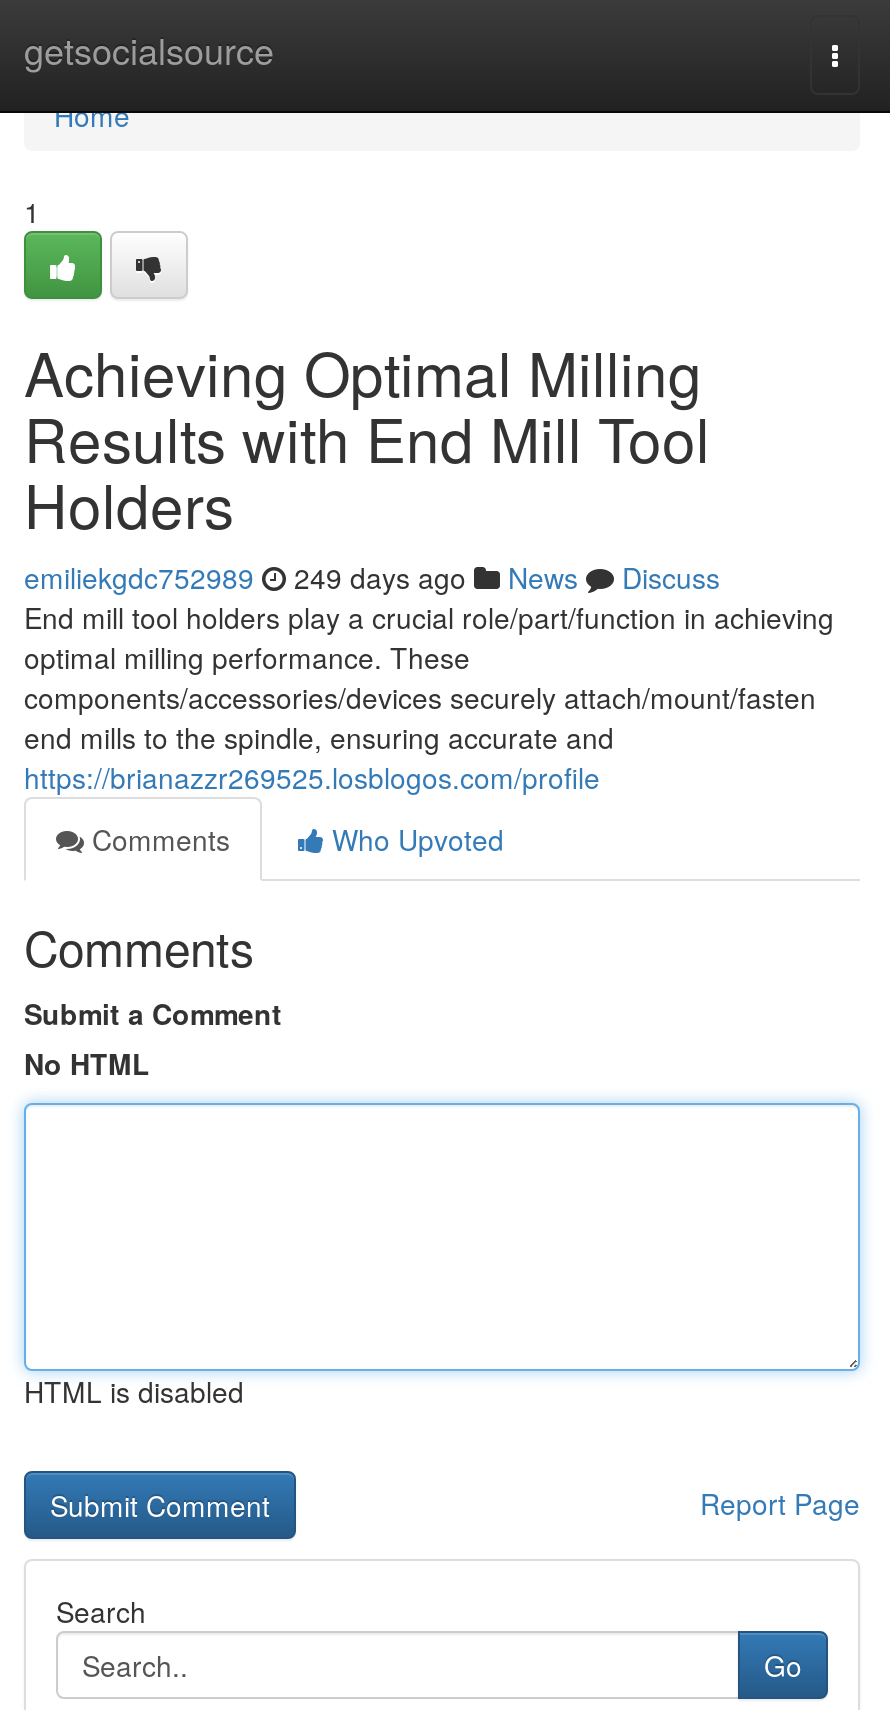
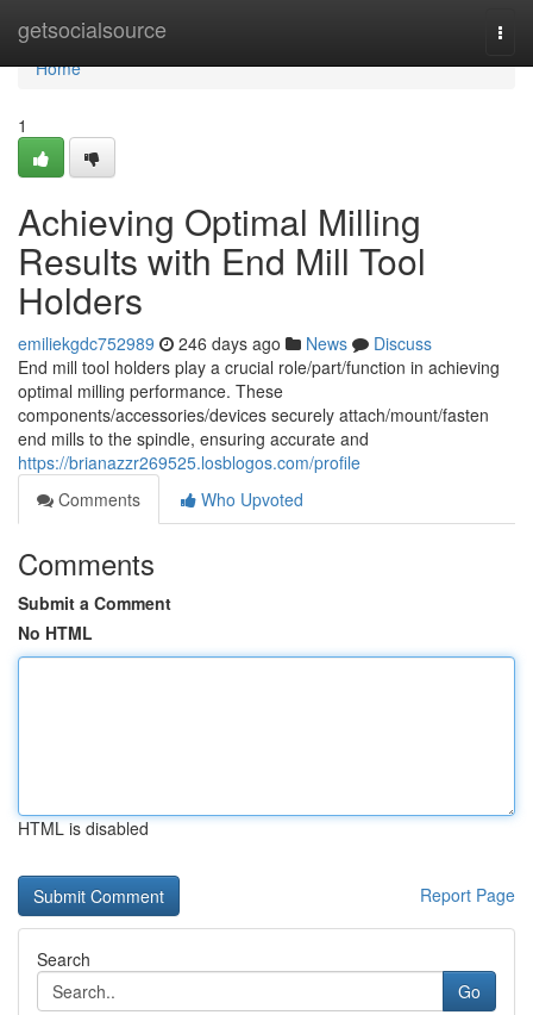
- emiliekgdc752989 249 days ago News Discuss
+ emiliekgdc752989 246 days ago News Discuss
